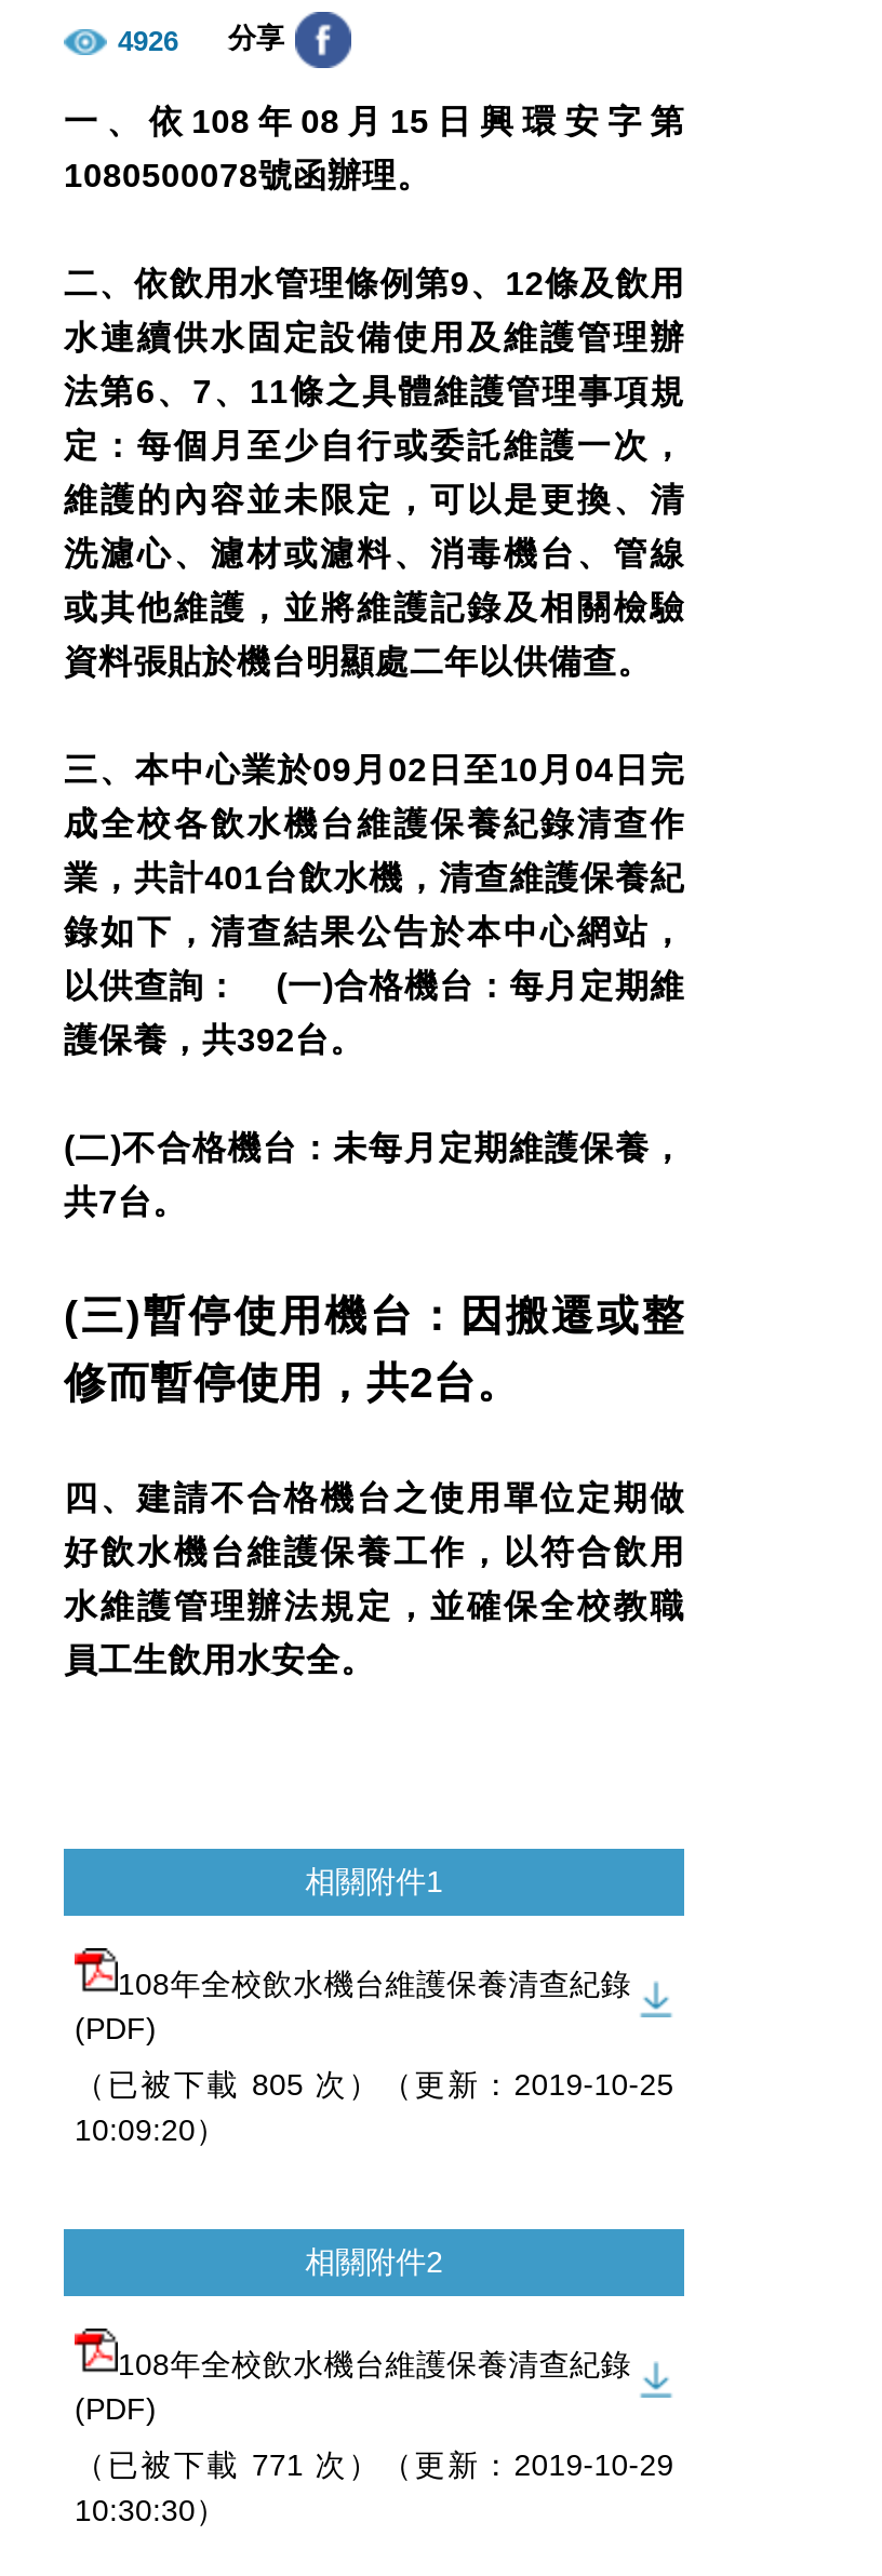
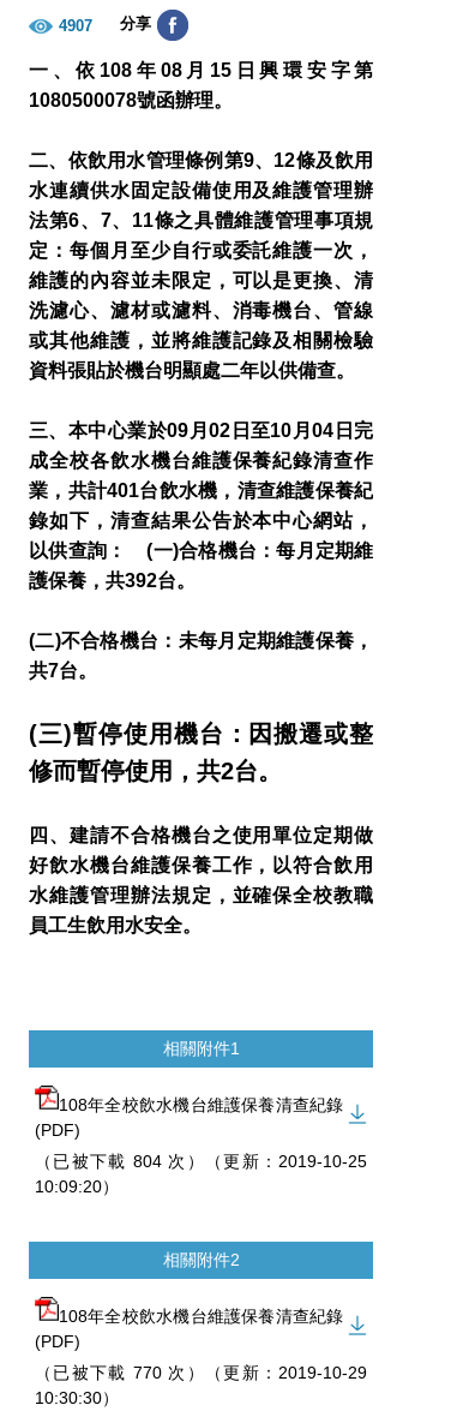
- 4926 分享
+ 4907 分享

- （已被下載 805 次）（更新：2019-10-25
+ （已被下載 804 次）（更新：2019-10-25

- （已被下載 771 次）（更新：2019-10-29
+ （已被下載 770 次）（更新：2019-10-29
